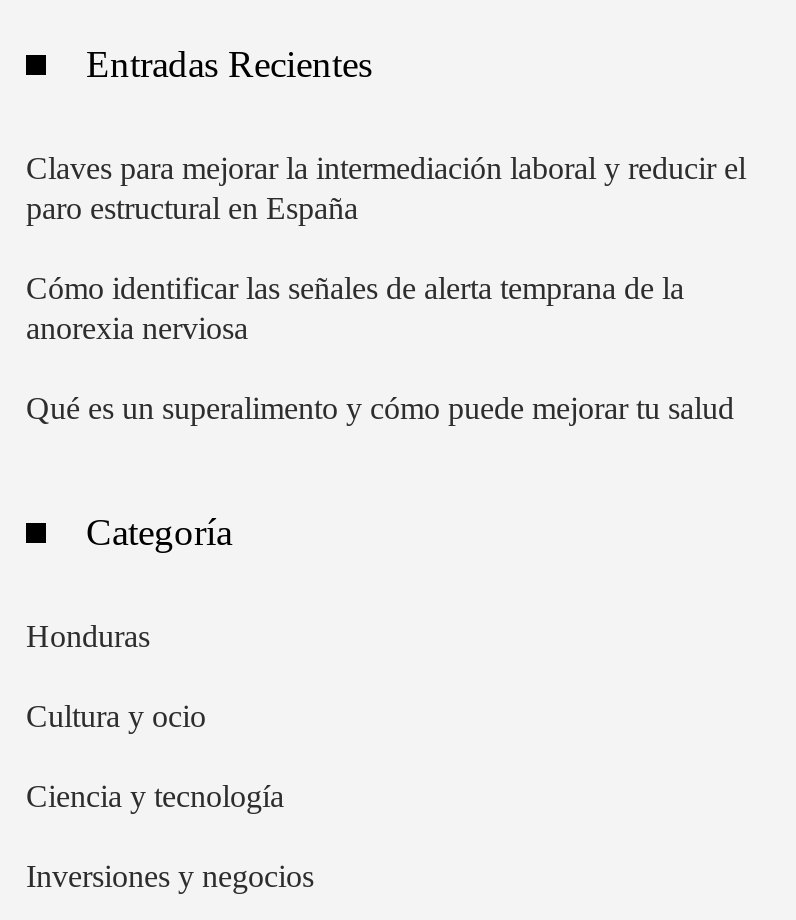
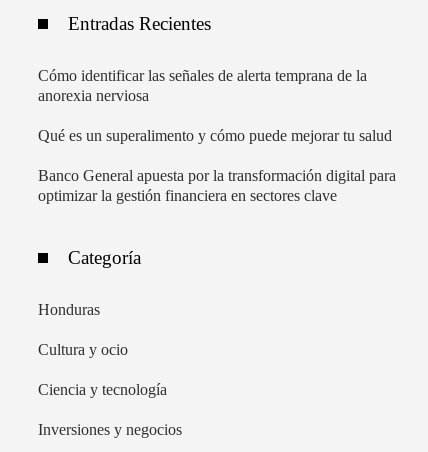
- Claves para mejorar la intermediación laboral y reducir el
- paro estructural en España

moved up: Cómo identificar las señales de alerta temprana de la | anorexia nerviosa | Qué es un superalimento y cómo puede mejorar tu salud

+ Banco General apuesta por la transformación digital para
+ optimizar la gestión financiera en sectores clave
